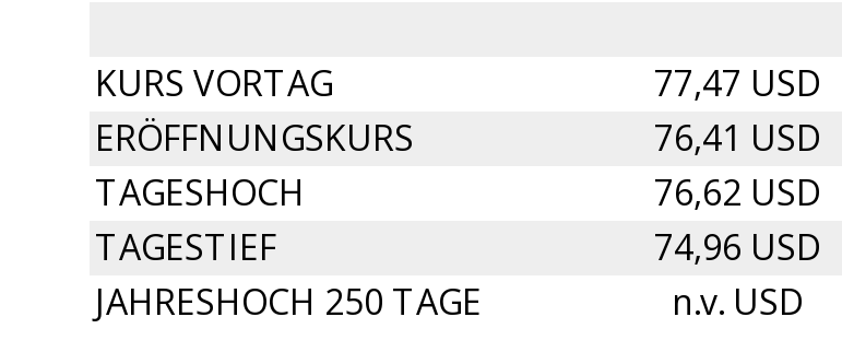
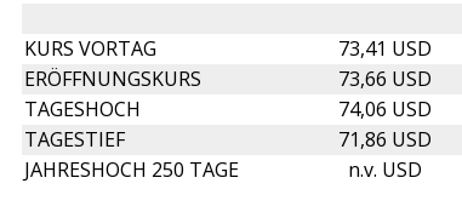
- 77,47 USD
+ 73,41 USD

- 76,41 USD
+ 73,66 USD

- 76,62 USD
+ 74,06 USD

- 74,96 USD
+ 71,86 USD
